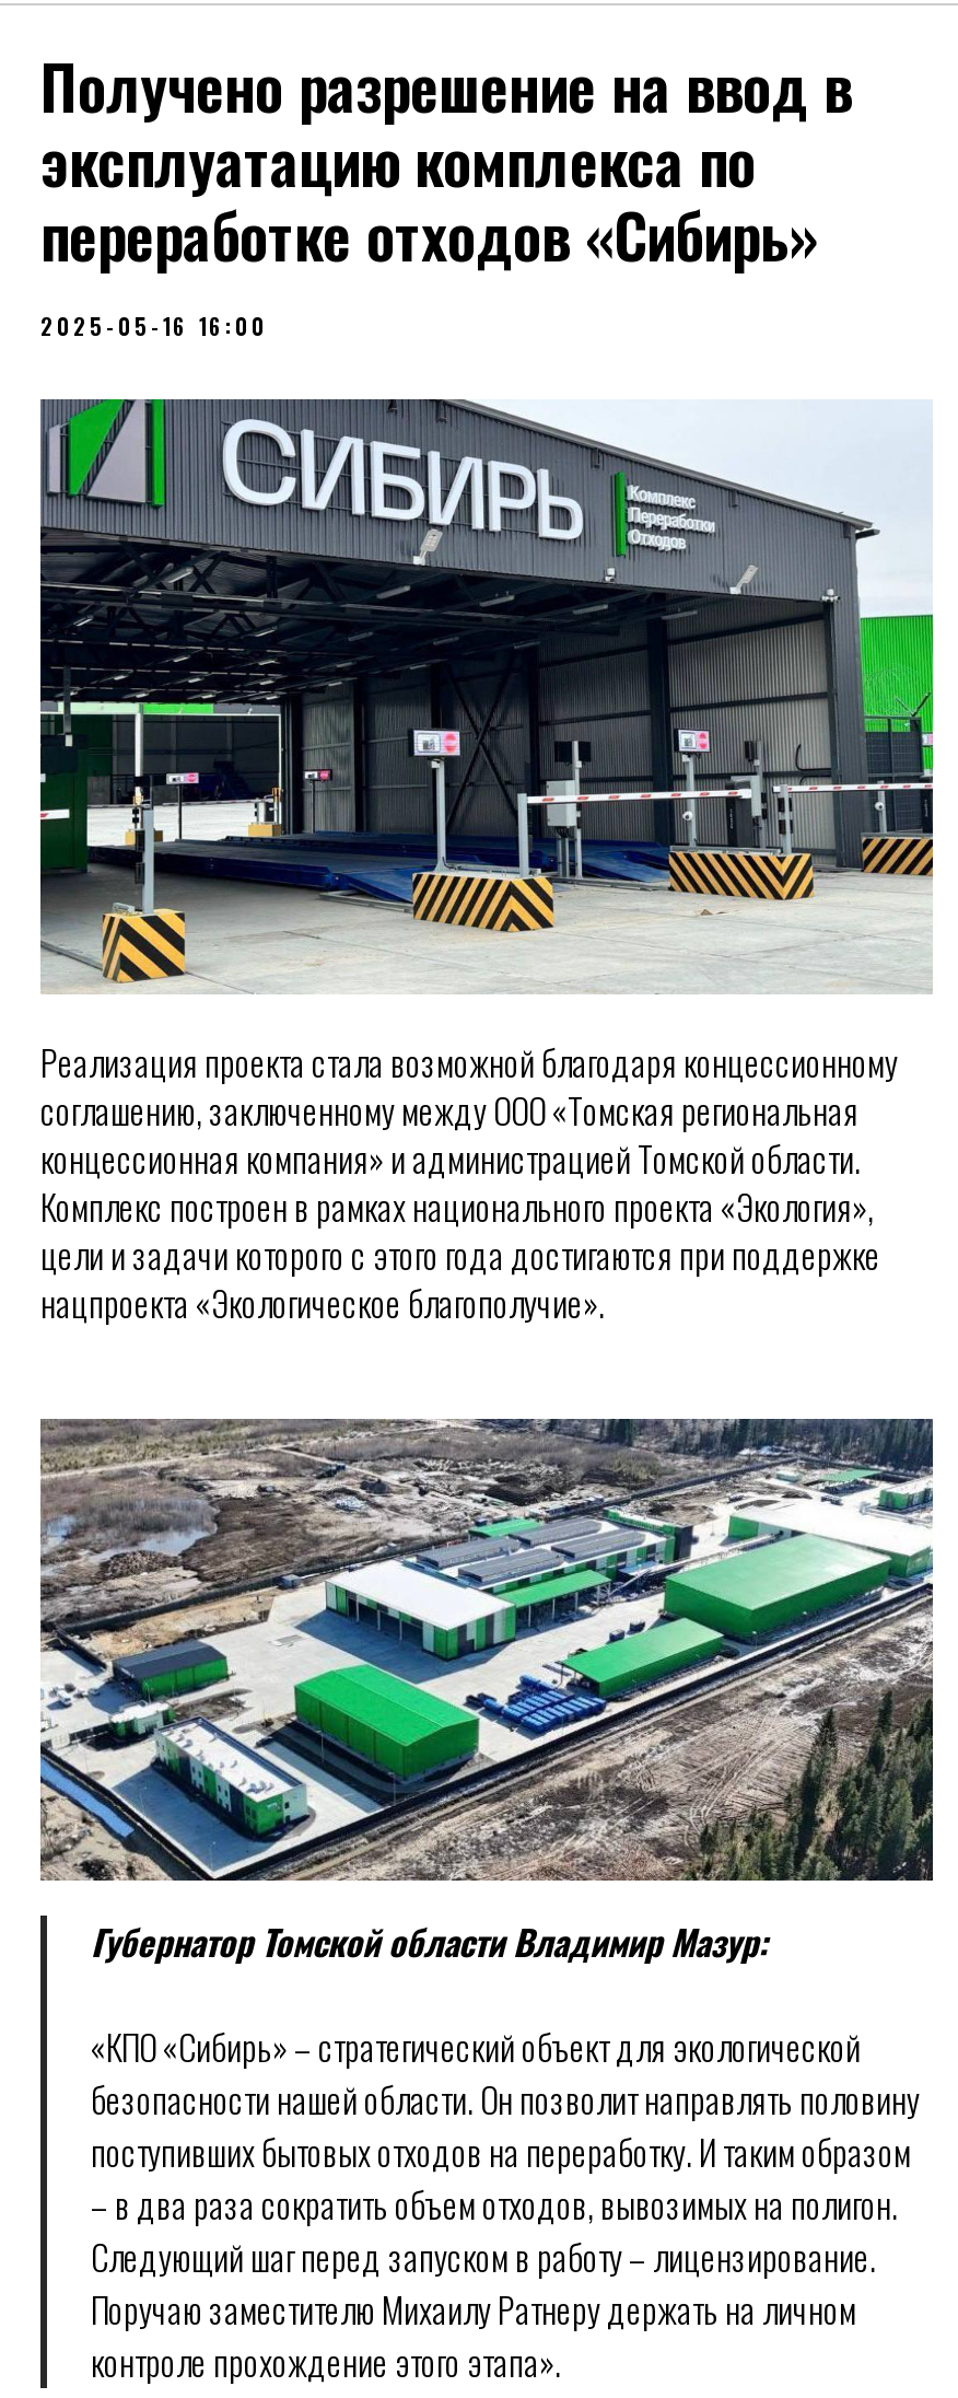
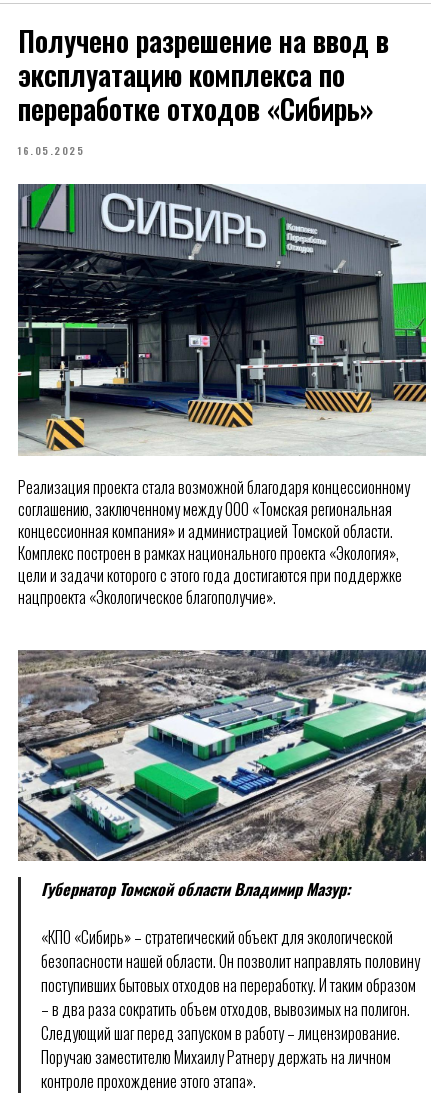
- 2025-05-16 16:00
+ 16.05.2025
